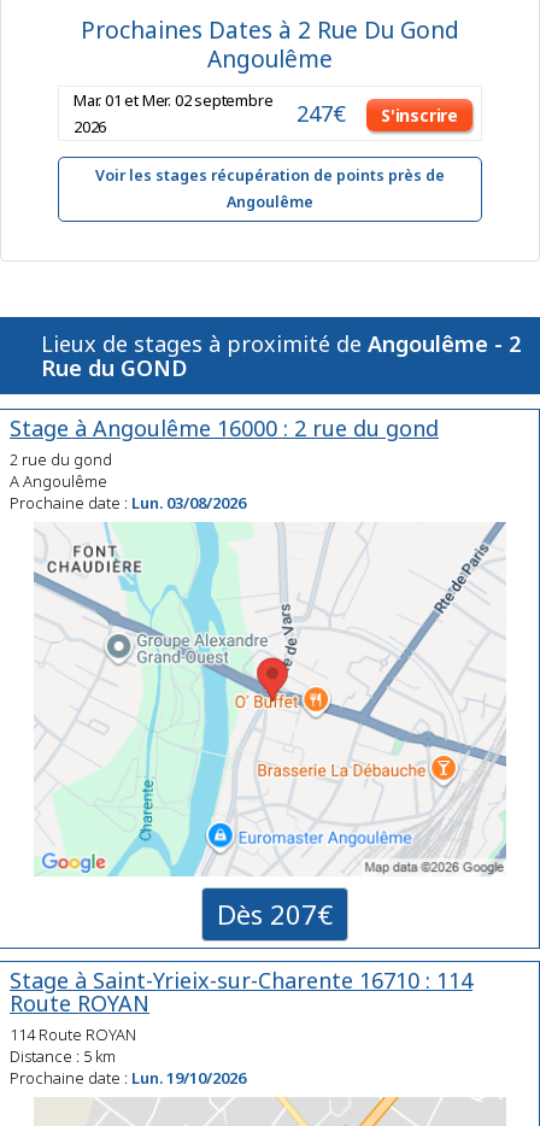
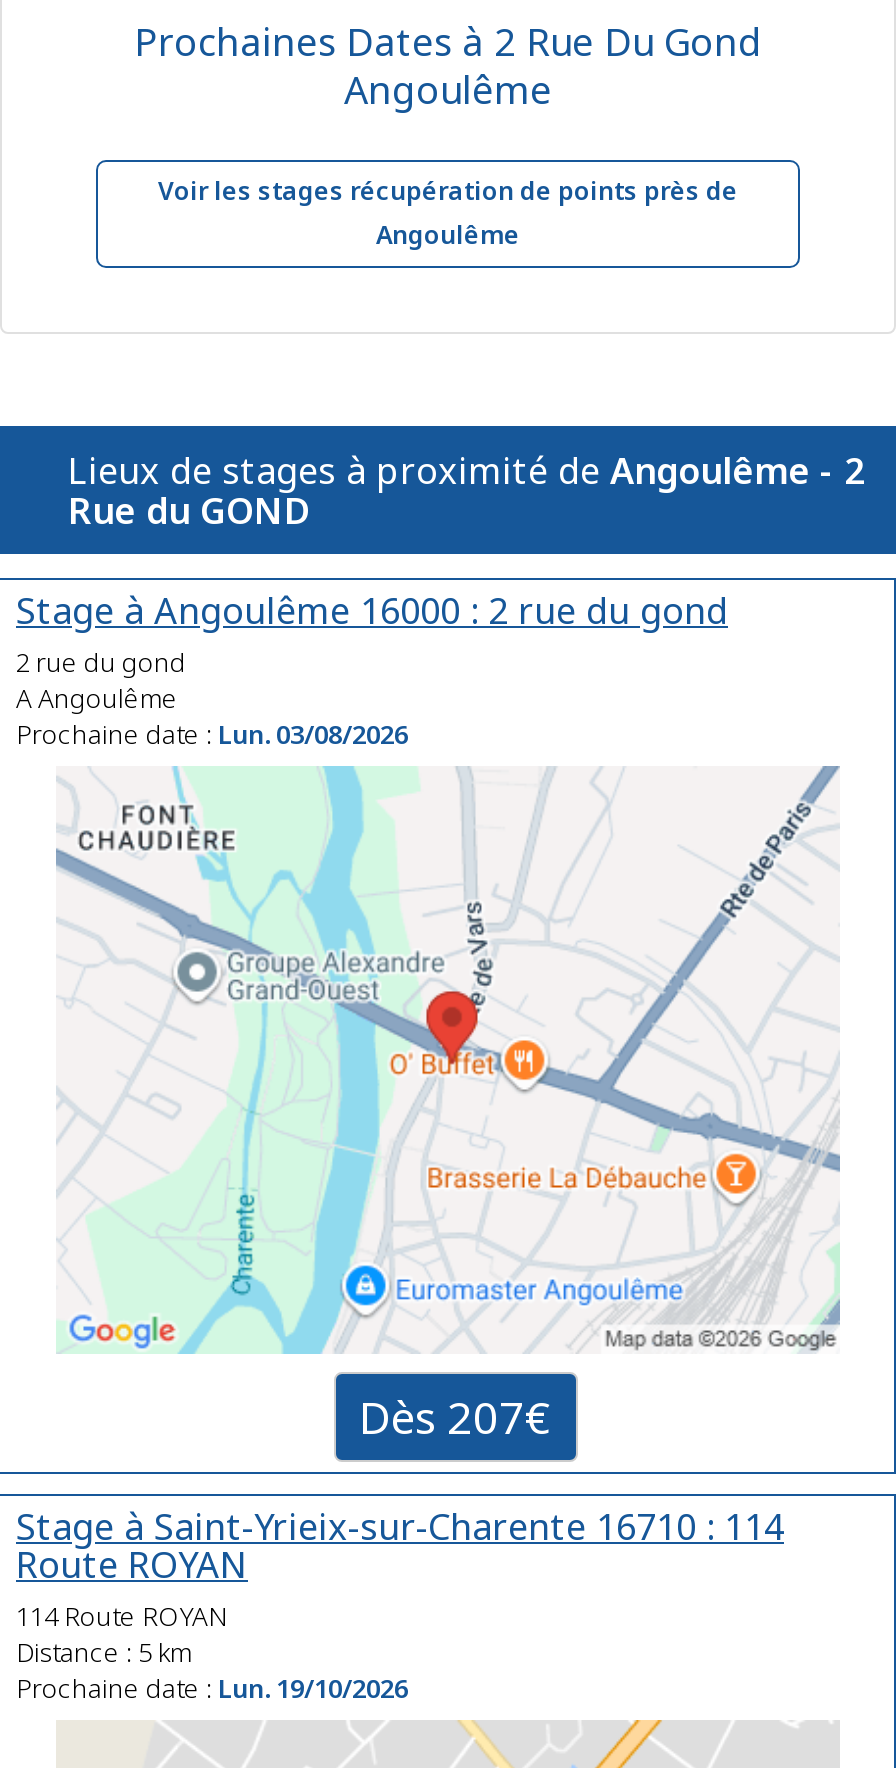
- Mar. 01 et Mer. 02 septembre
- 2026
- 247€
- S'inscrire
